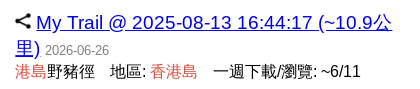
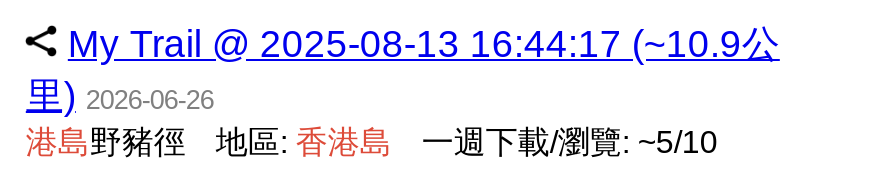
- 一週下載/瀏覽: ~6/11
+ 一週下載/瀏覽: ~5/10
